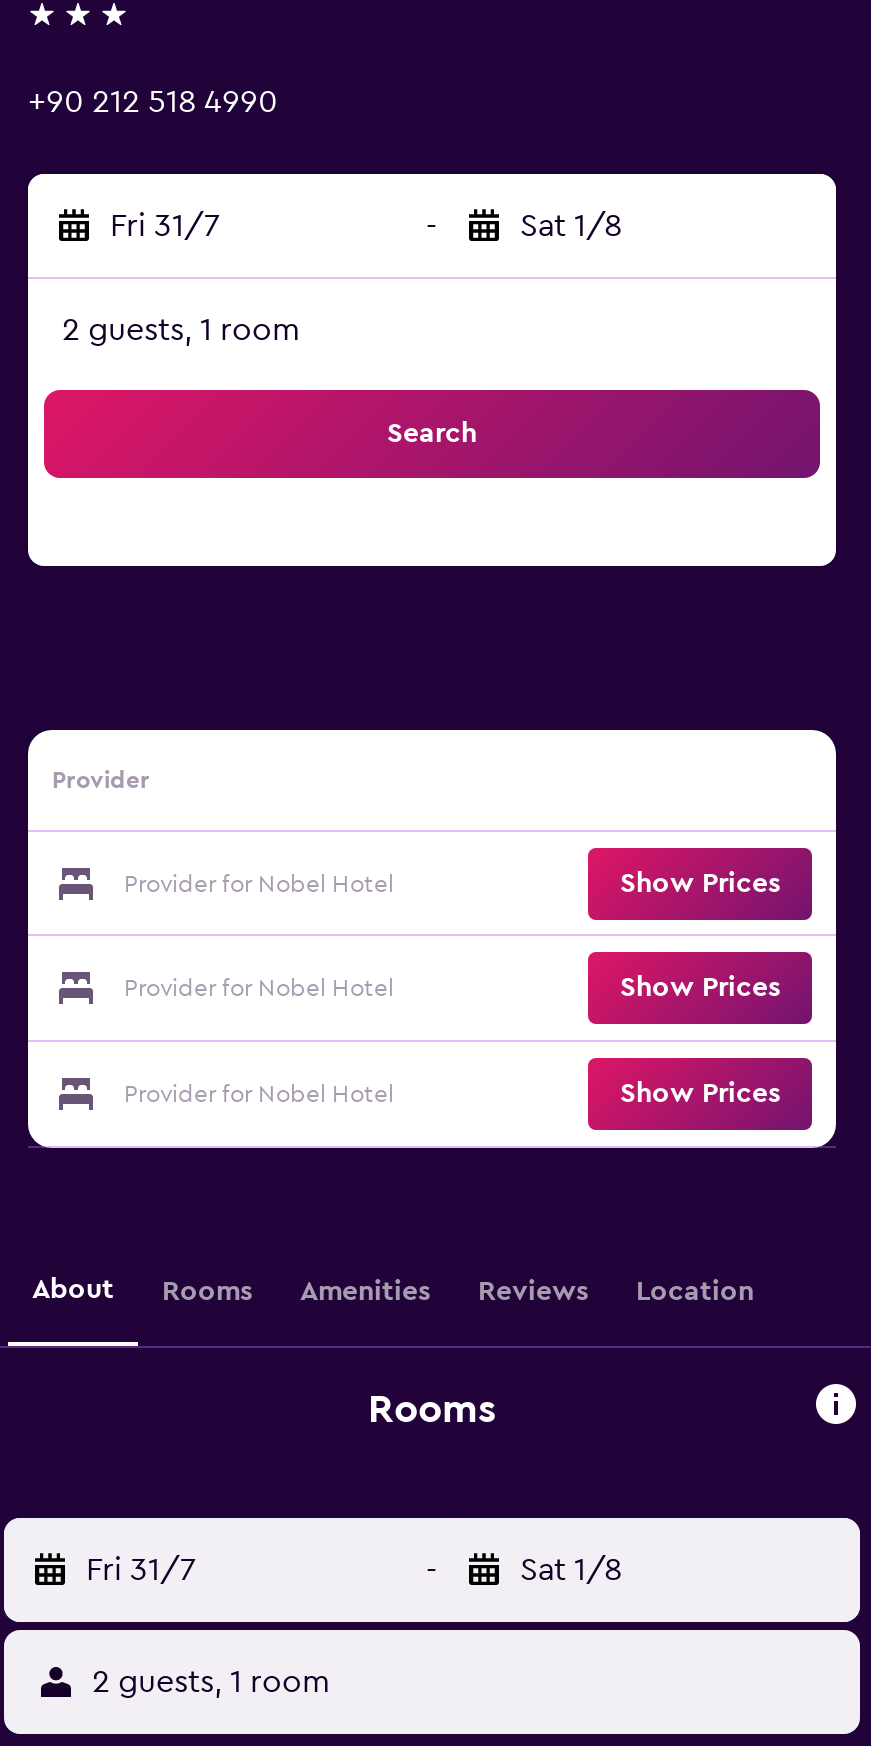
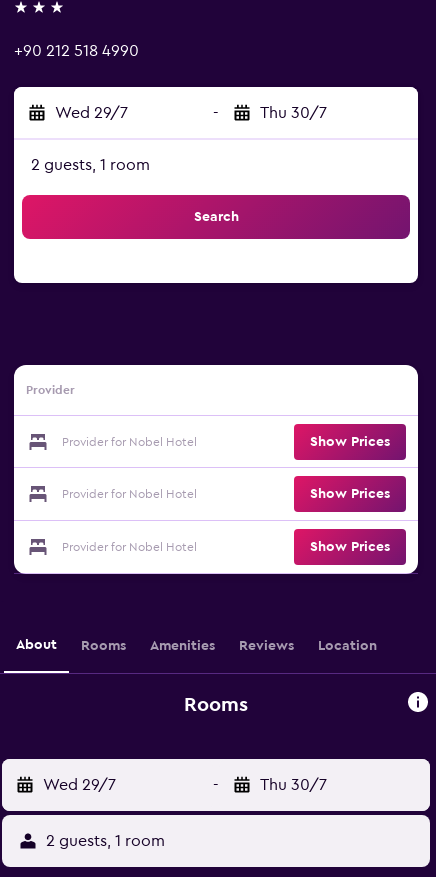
- Fri 31/7
+ Wed 29/7

- Sat 1/8
+ Thu 30/7

- Fri 31/7
+ Wed 29/7

- Sat 1/8
+ Thu 30/7
